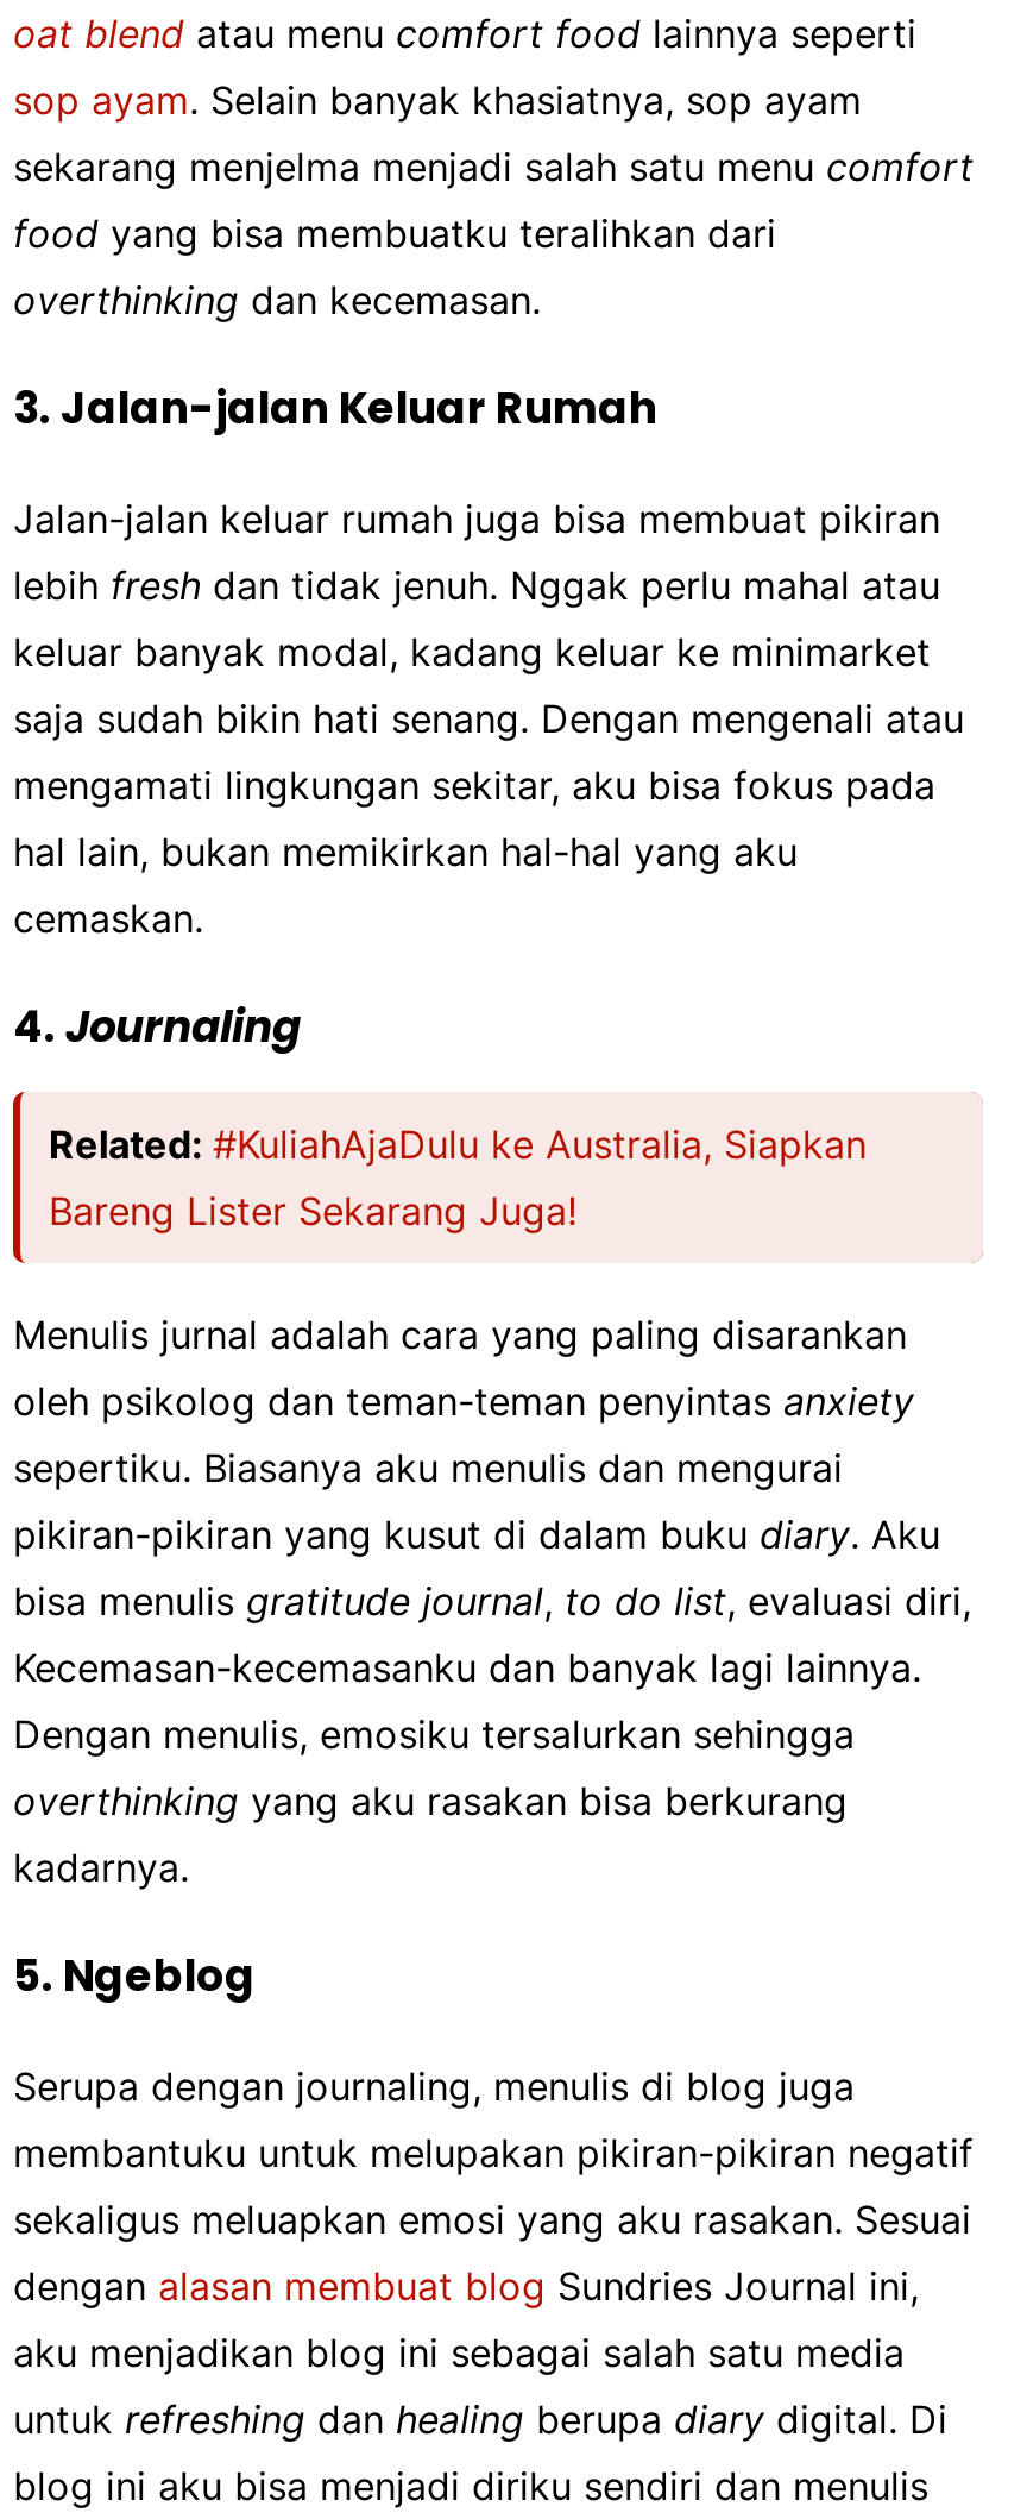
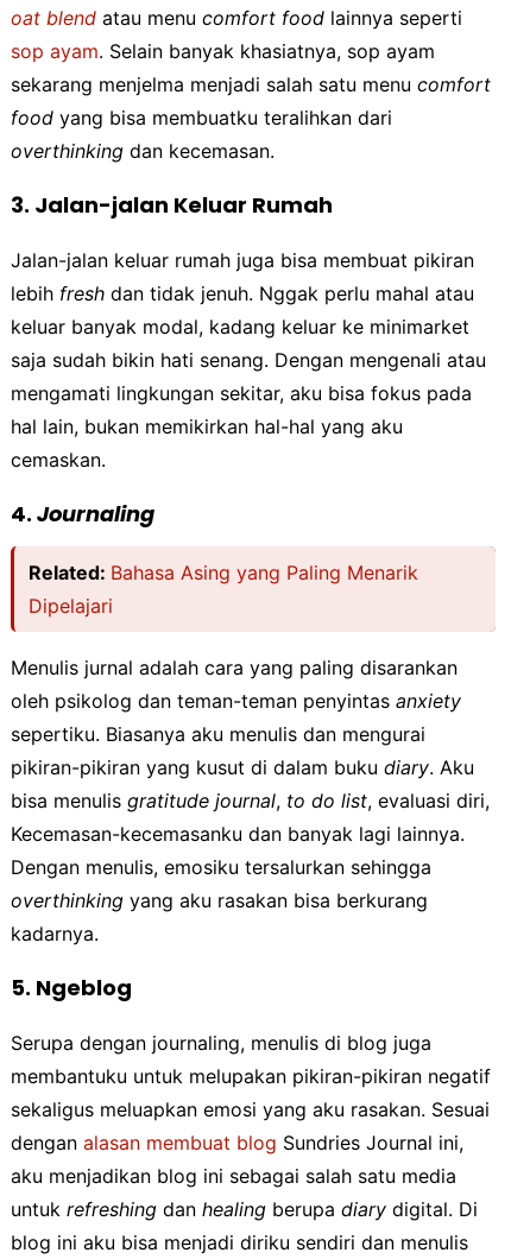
- Related: #KuliahAjaDulu ke Australia, Siapkan
- Bareng Lister Sekarang Juga!
+ Related: Bahasa Asing yang Paling Menarik
+ Dipelajari
